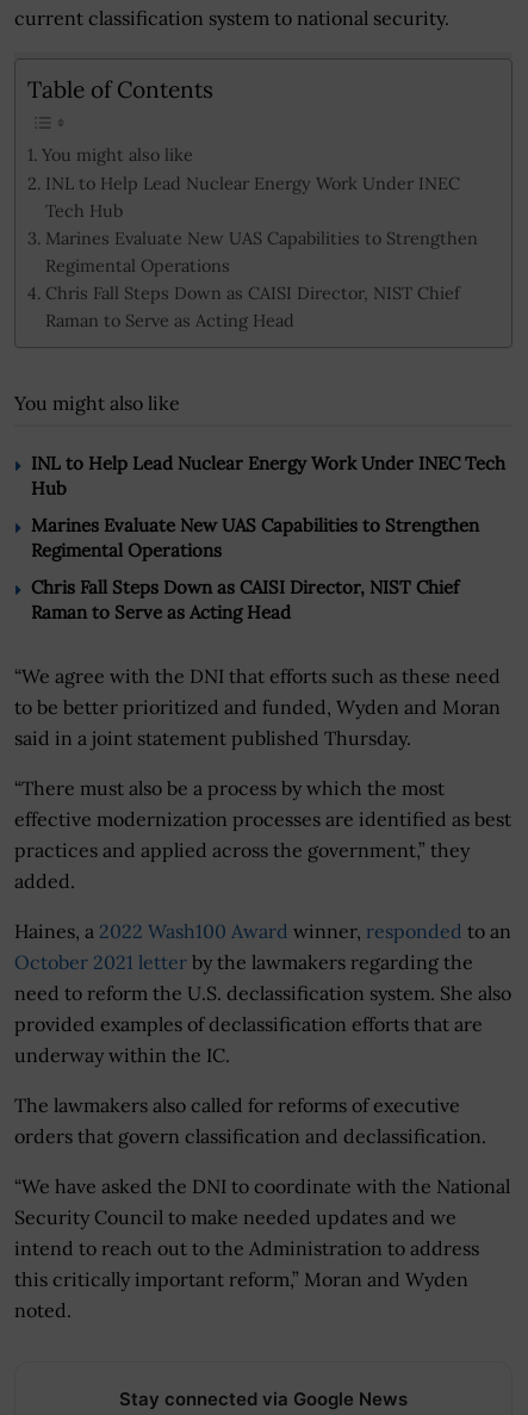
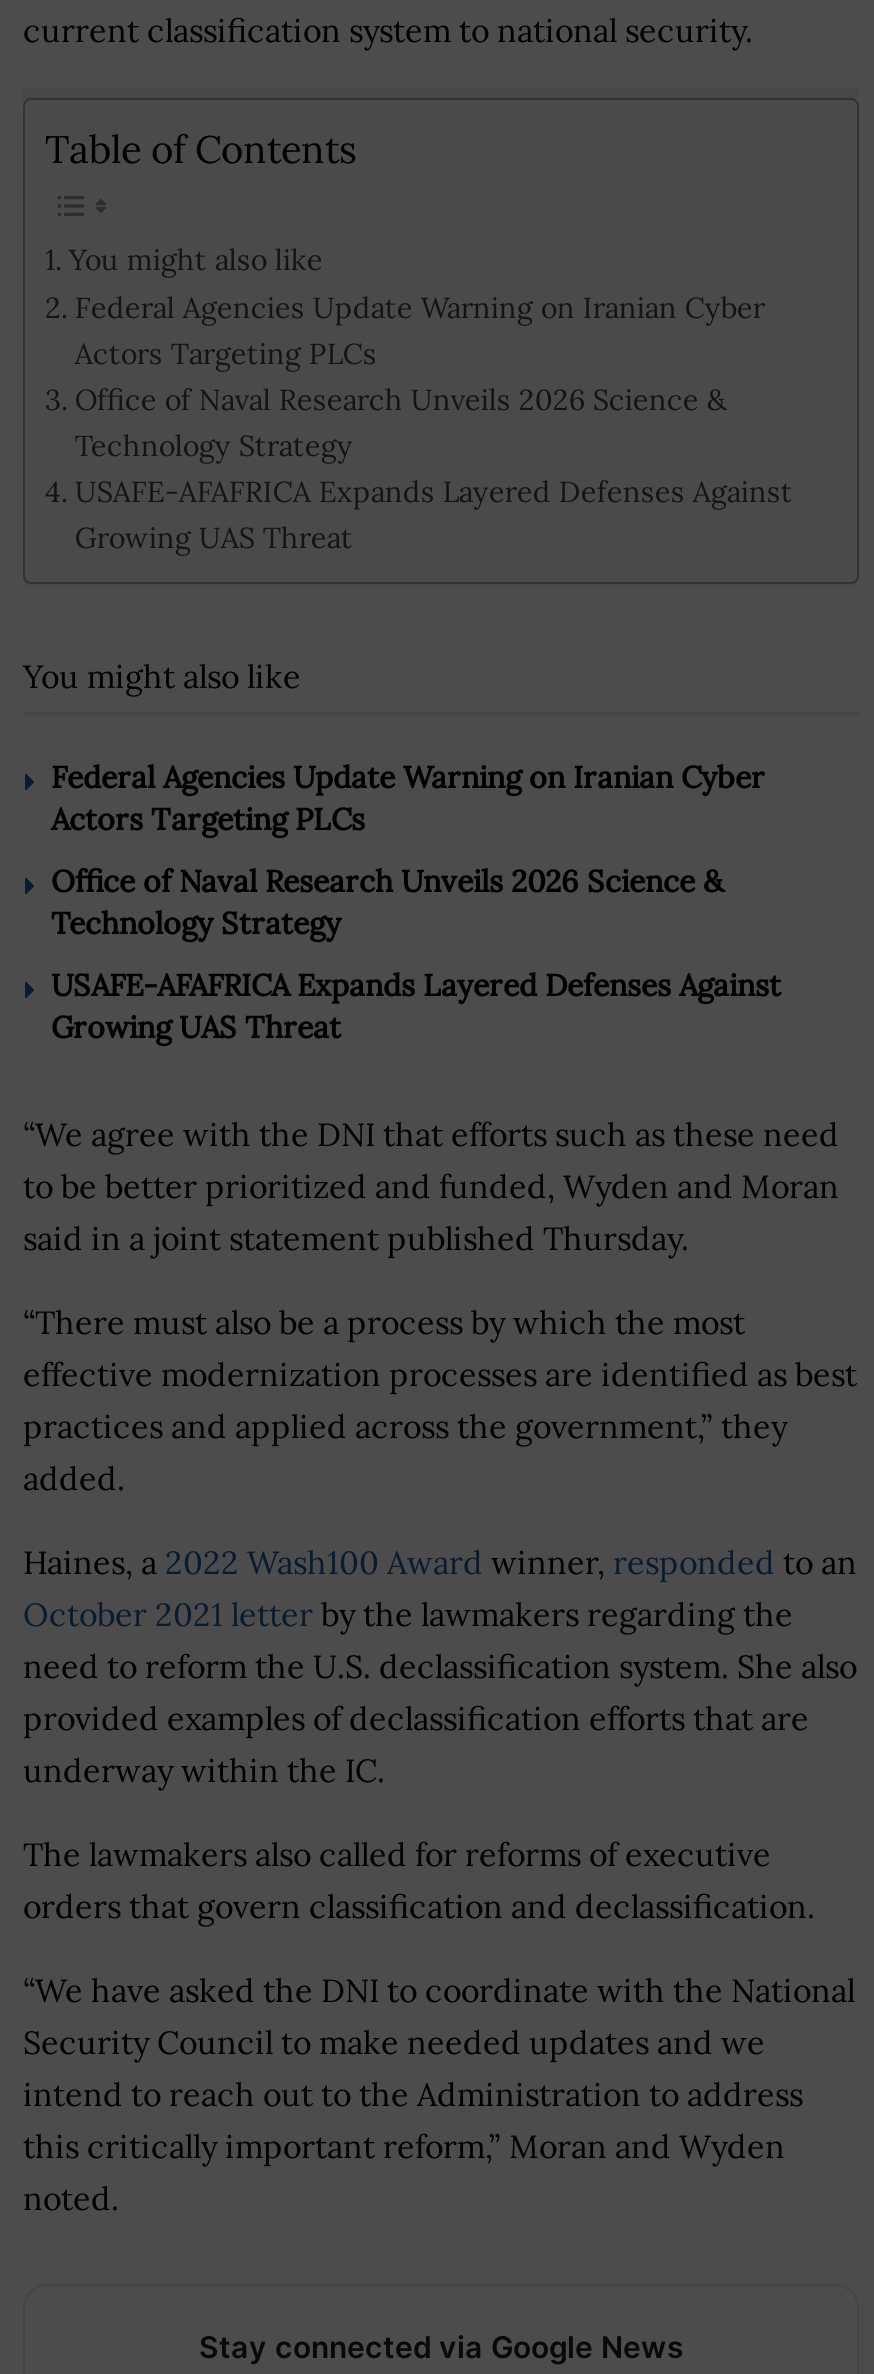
- INL to Help Lead Nuclear Energy Work Under INEC
- Tech Hub
- Marines Evaluate New UAS Capabilities to Strengthen
- Regimental Operations
- Chris Fall Steps Down as CAISI Director, NIST Chief
- Raman to Serve as Acting Head
+ Federal Agencies Update Warning on Iranian Cyber
+ Actors Targeting PLCs
+ Office of Naval Research Unveils 2026 Science &
+ Technology Strategy
+ USAFE-AFAFRICA Expands Layered Defenses Against
+ Growing UAS Threat

- INL to Help Lead Nuclear Energy Work Under INEC Tech
- Hub
+ Federal Agencies Update Warning on Iranian Cyber
+ Actors Targeting PLCs

- Marines Evaluate New UAS Capabilities to Strengthen
- Regimental Operations
+ Office of Naval Research Unveils 2026 Science &
+ Technology Strategy

- Chris Fall Steps Down as CAISI Director, NIST Chief
- Raman to Serve as Acting Head
+ USAFE-AFAFRICA Expands Layered Defenses Against
+ Growing UAS Threat
